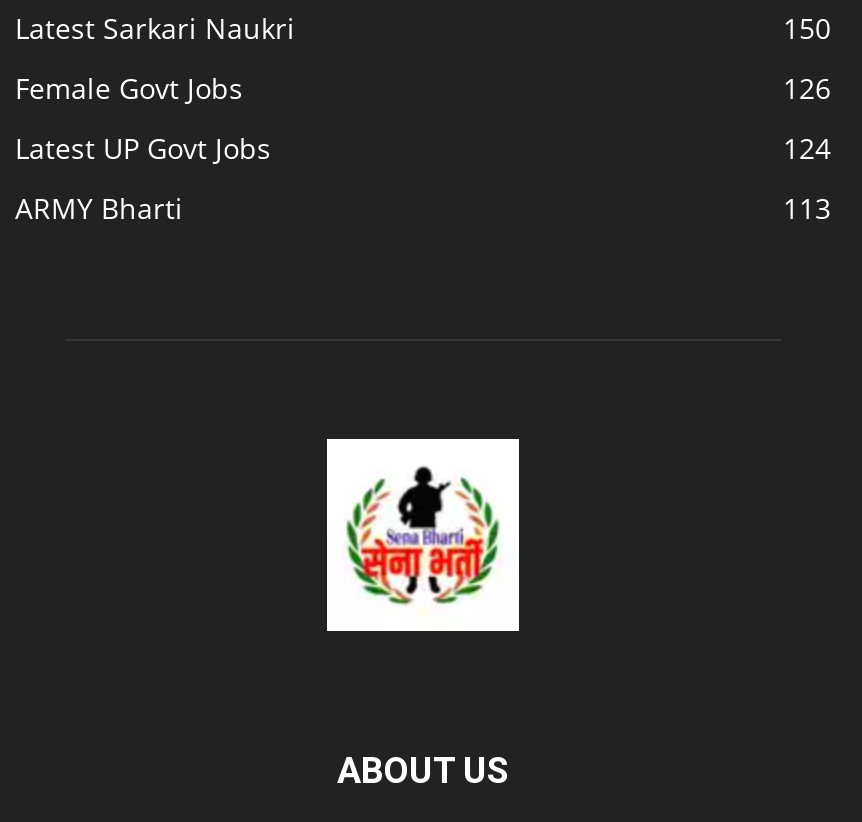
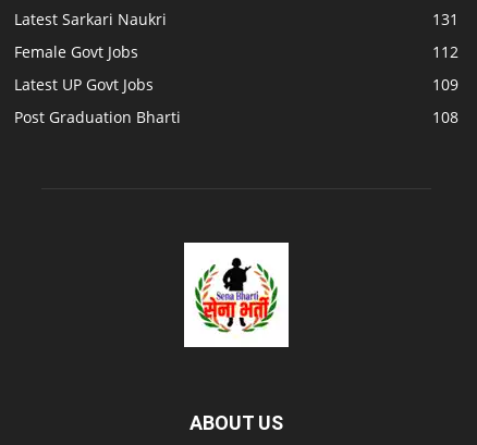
- 150
+ 131

- 126
+ 112

- 124
+ 109

- ARMY Bharti
- 113
+ Post Graduation Bharti
+ 108
